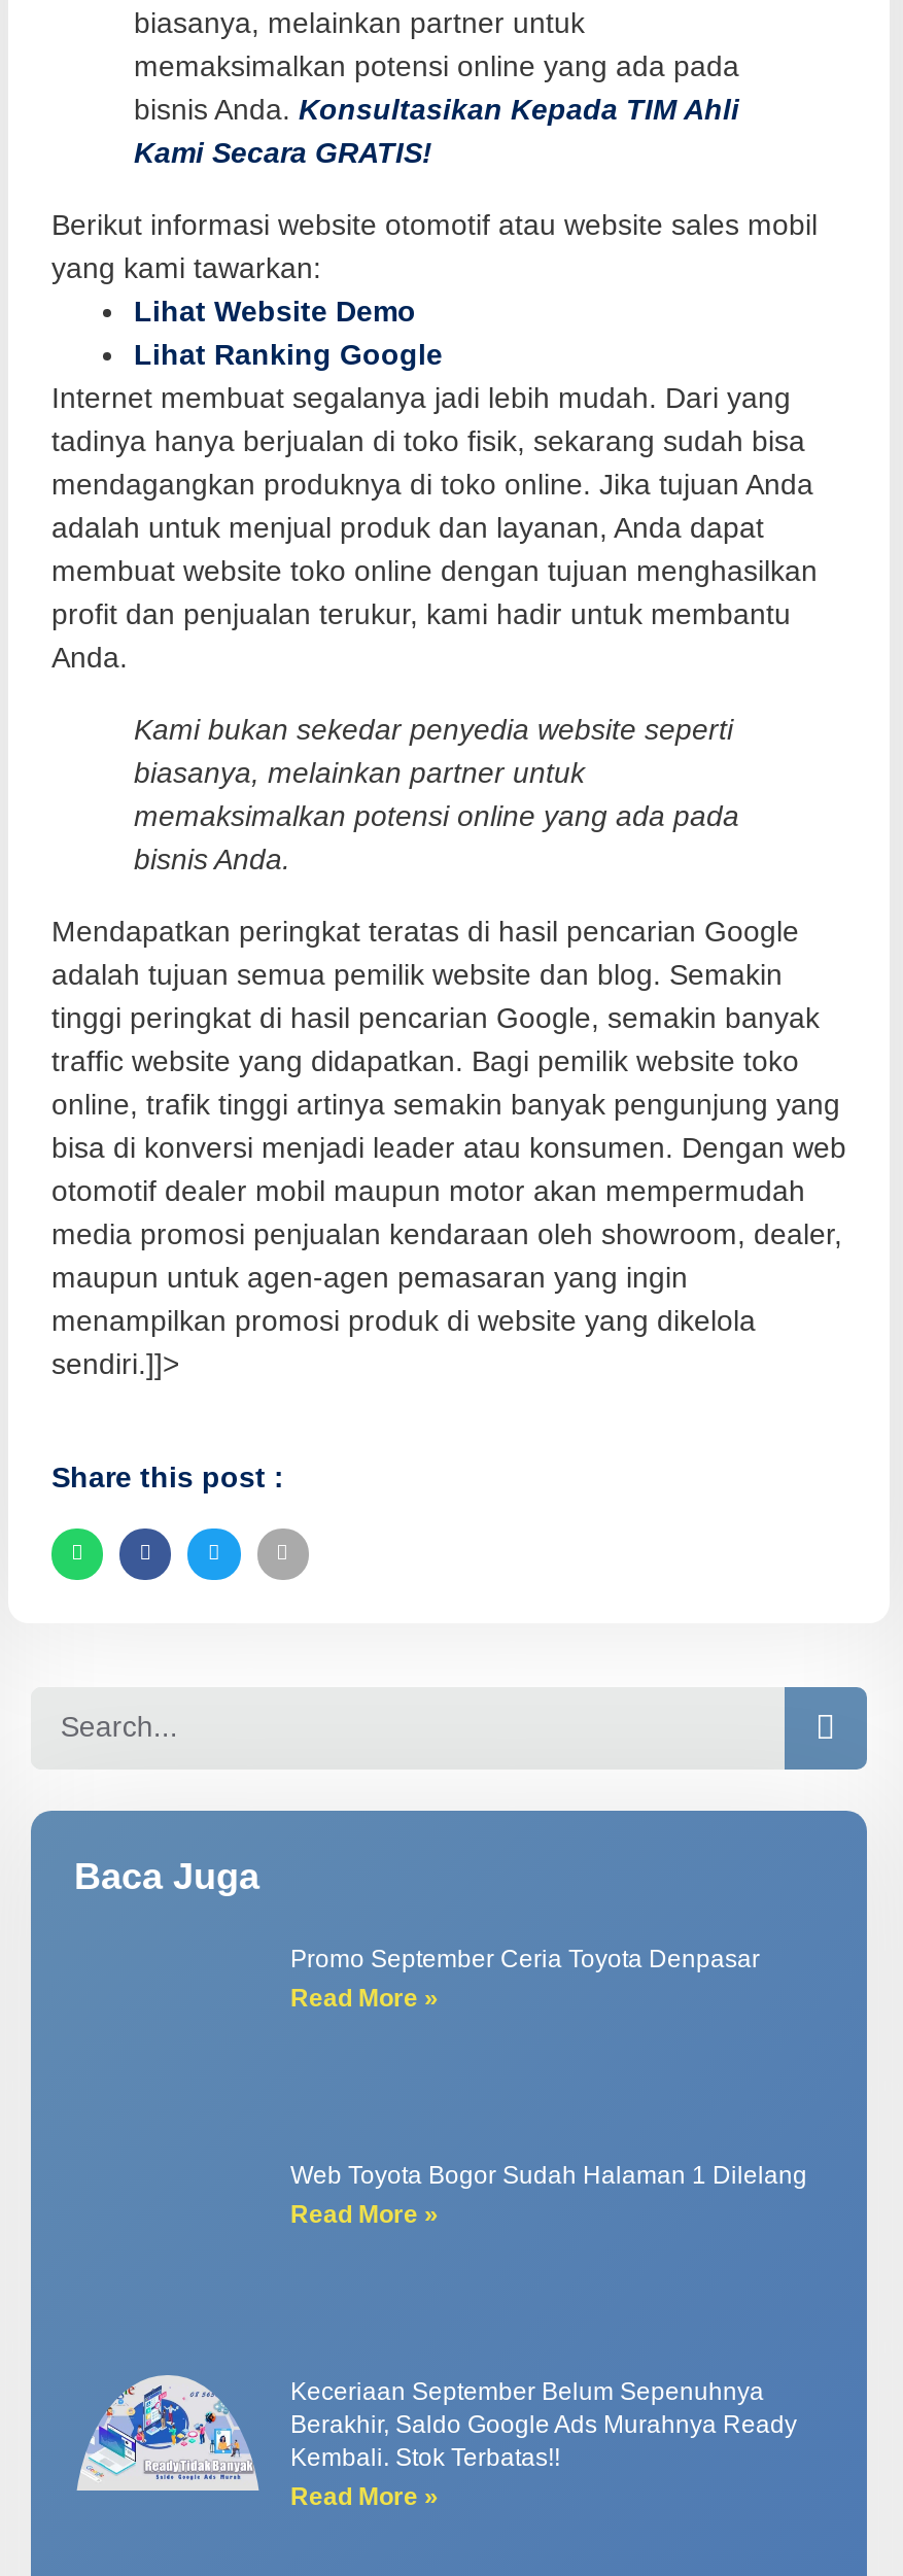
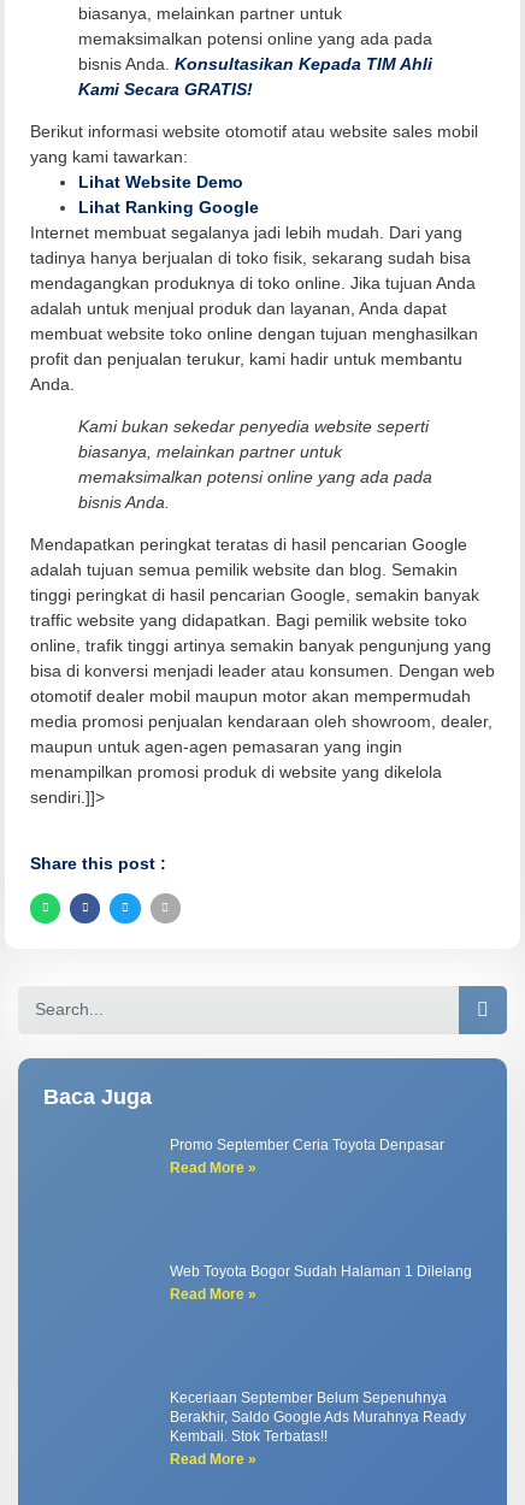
- [image]
